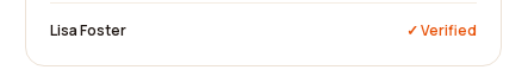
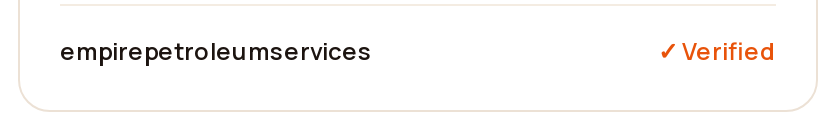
- Lisa Foster
+ empirepetroleumservices
